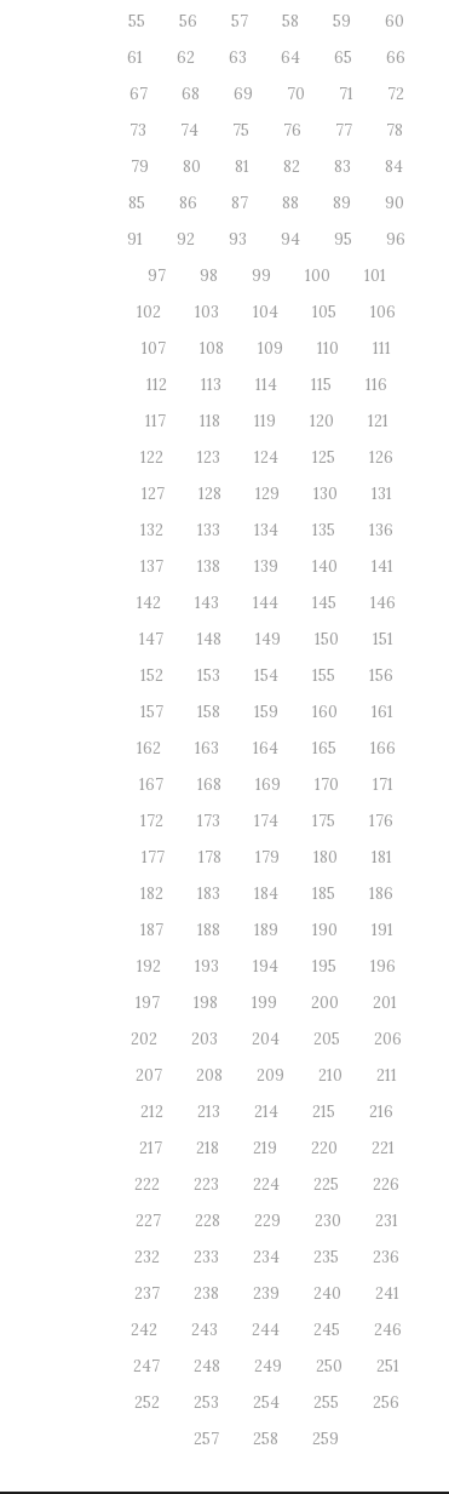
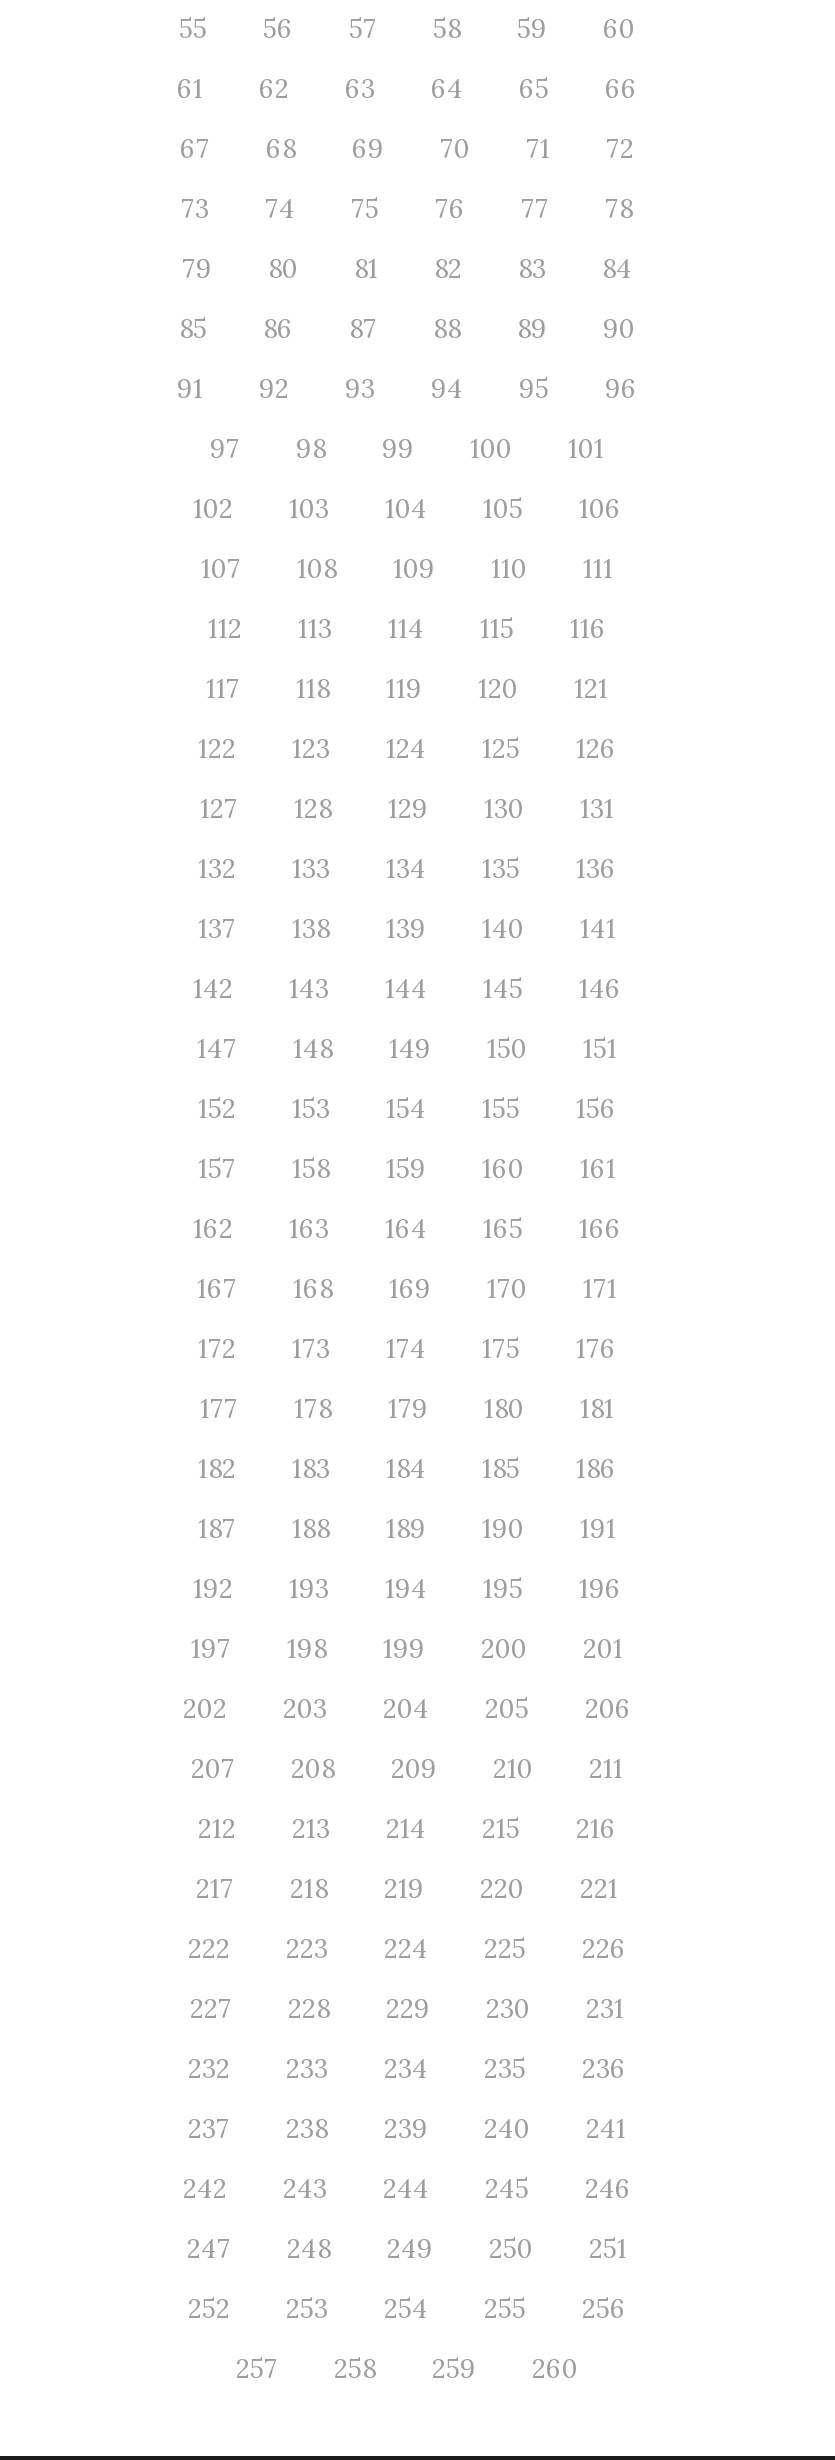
+ 260
